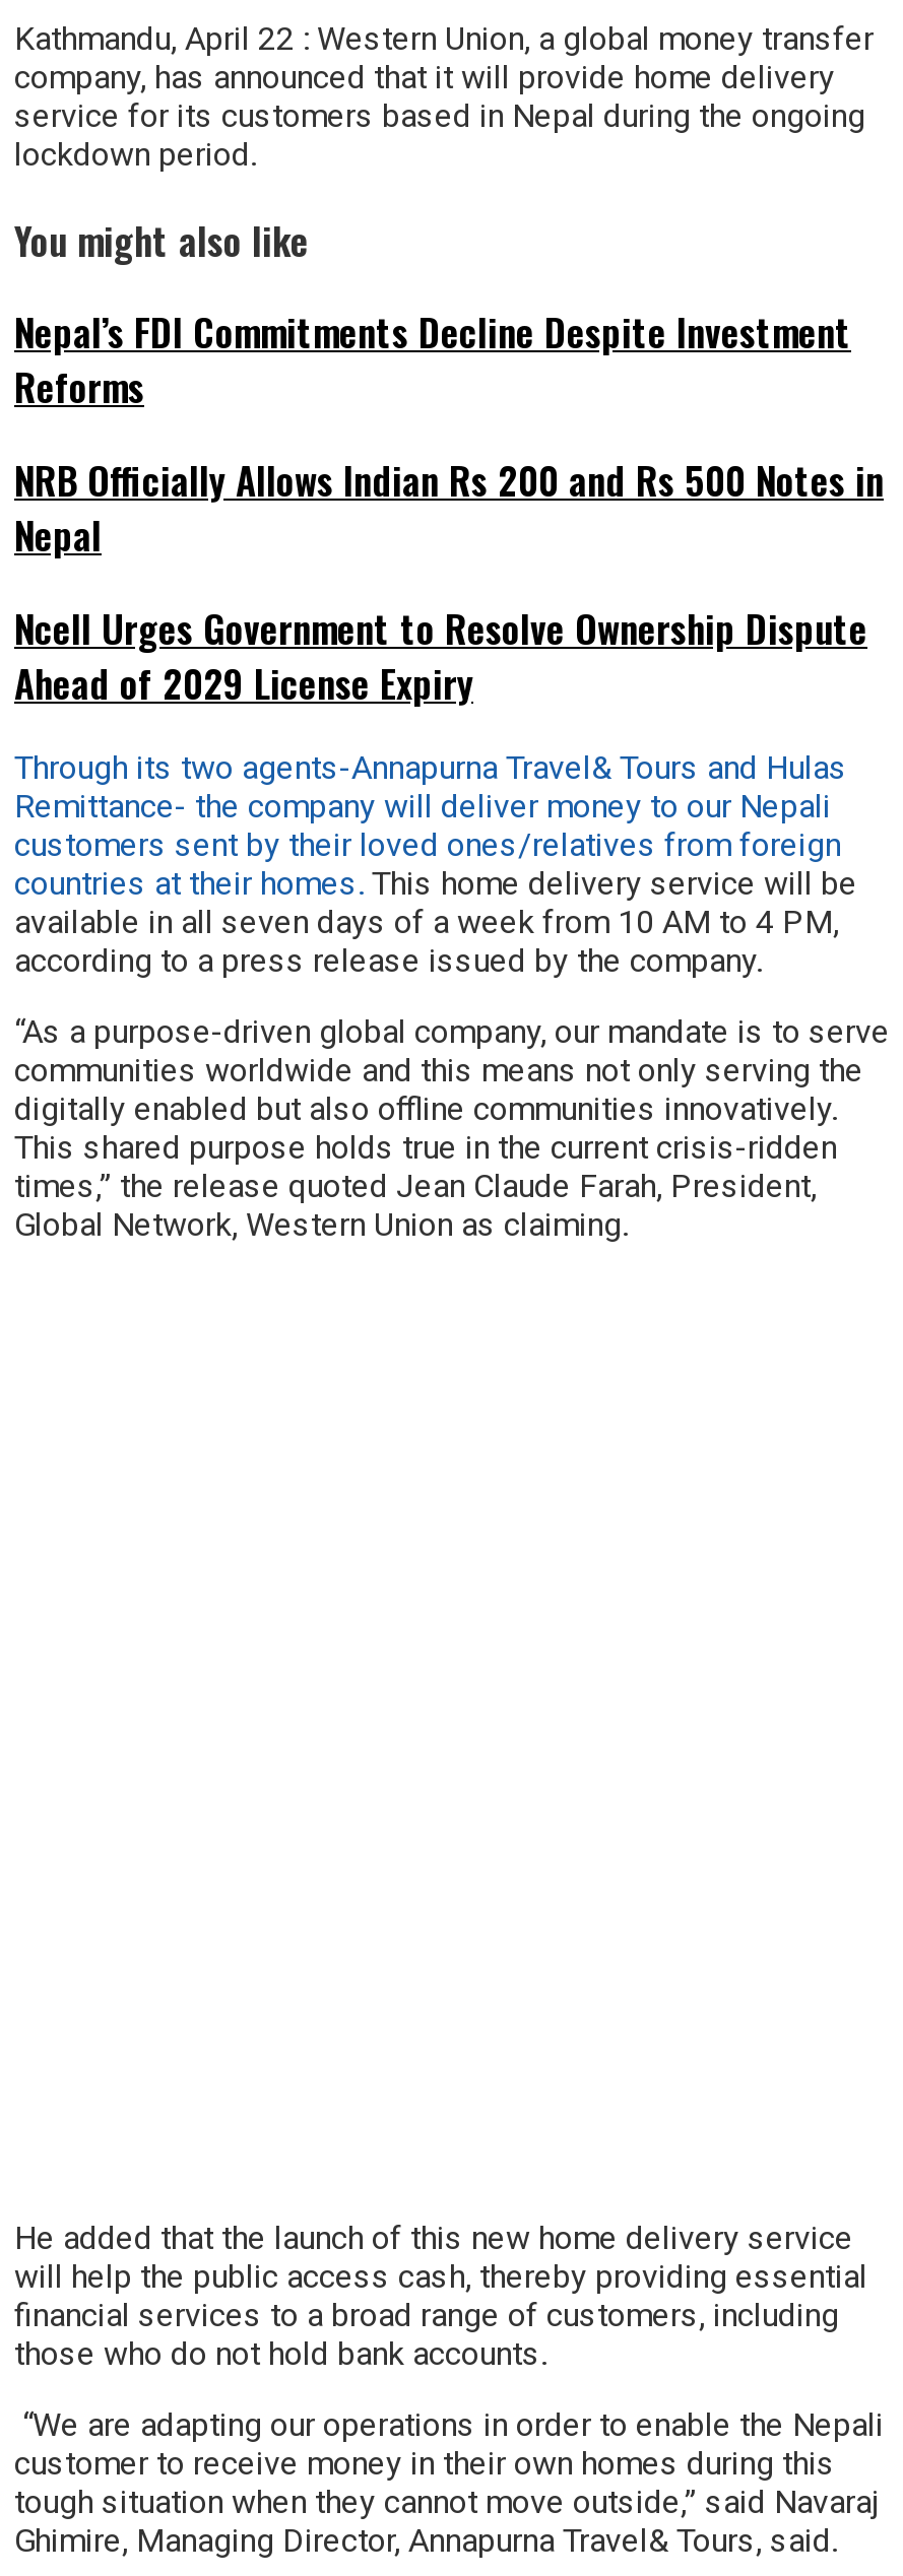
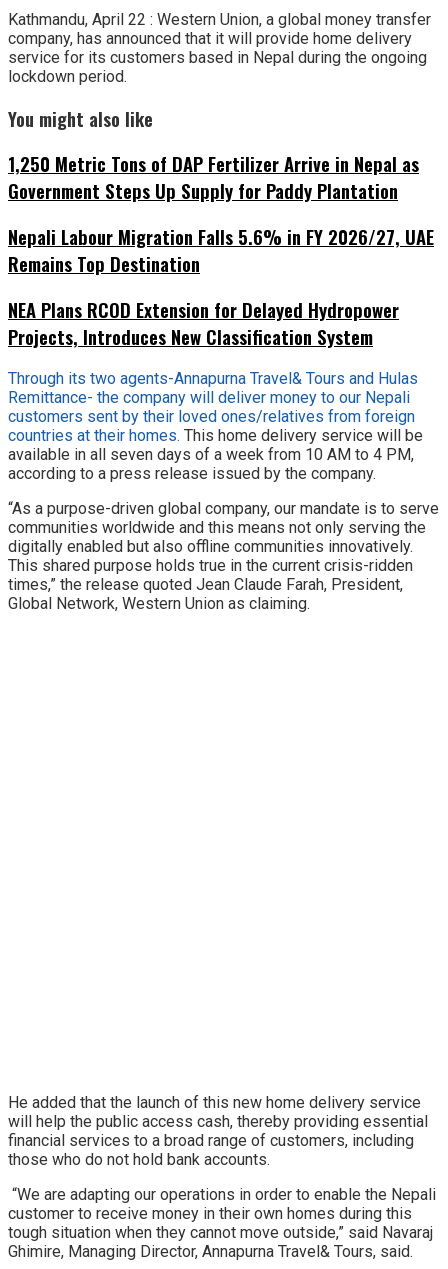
- Nepal’s FDI Commitments Decline Despite Investment
- Reforms
+ 1,250 Metric Tons of DAP Fertilizer Arrive in Nepal as
+ Government Steps Up Supply for Paddy Plantation

- NRB Officially Allows Indian Rs 200 and Rs 500 Notes in
- Nepal
+ Nepali Labour Migration Falls 5.6% in FY 2026/27, UAE
+ Remains Top Destination

- Ncell Urges Government to Resolve Ownership Dispute
- Ahead of 2029 License Expiry
+ NEA Plans RCOD Extension for Delayed Hydropower
+ Projects, Introduces New Classification System
